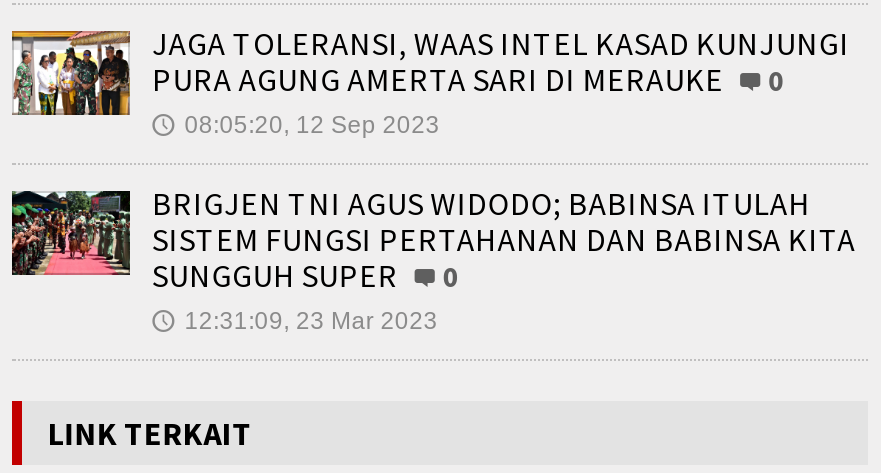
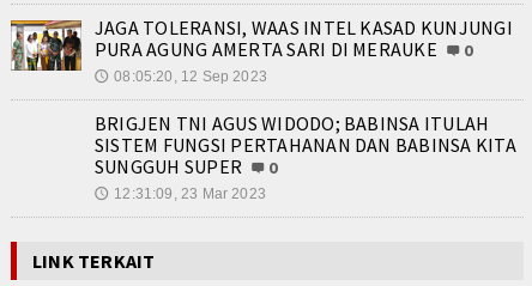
- [image]
